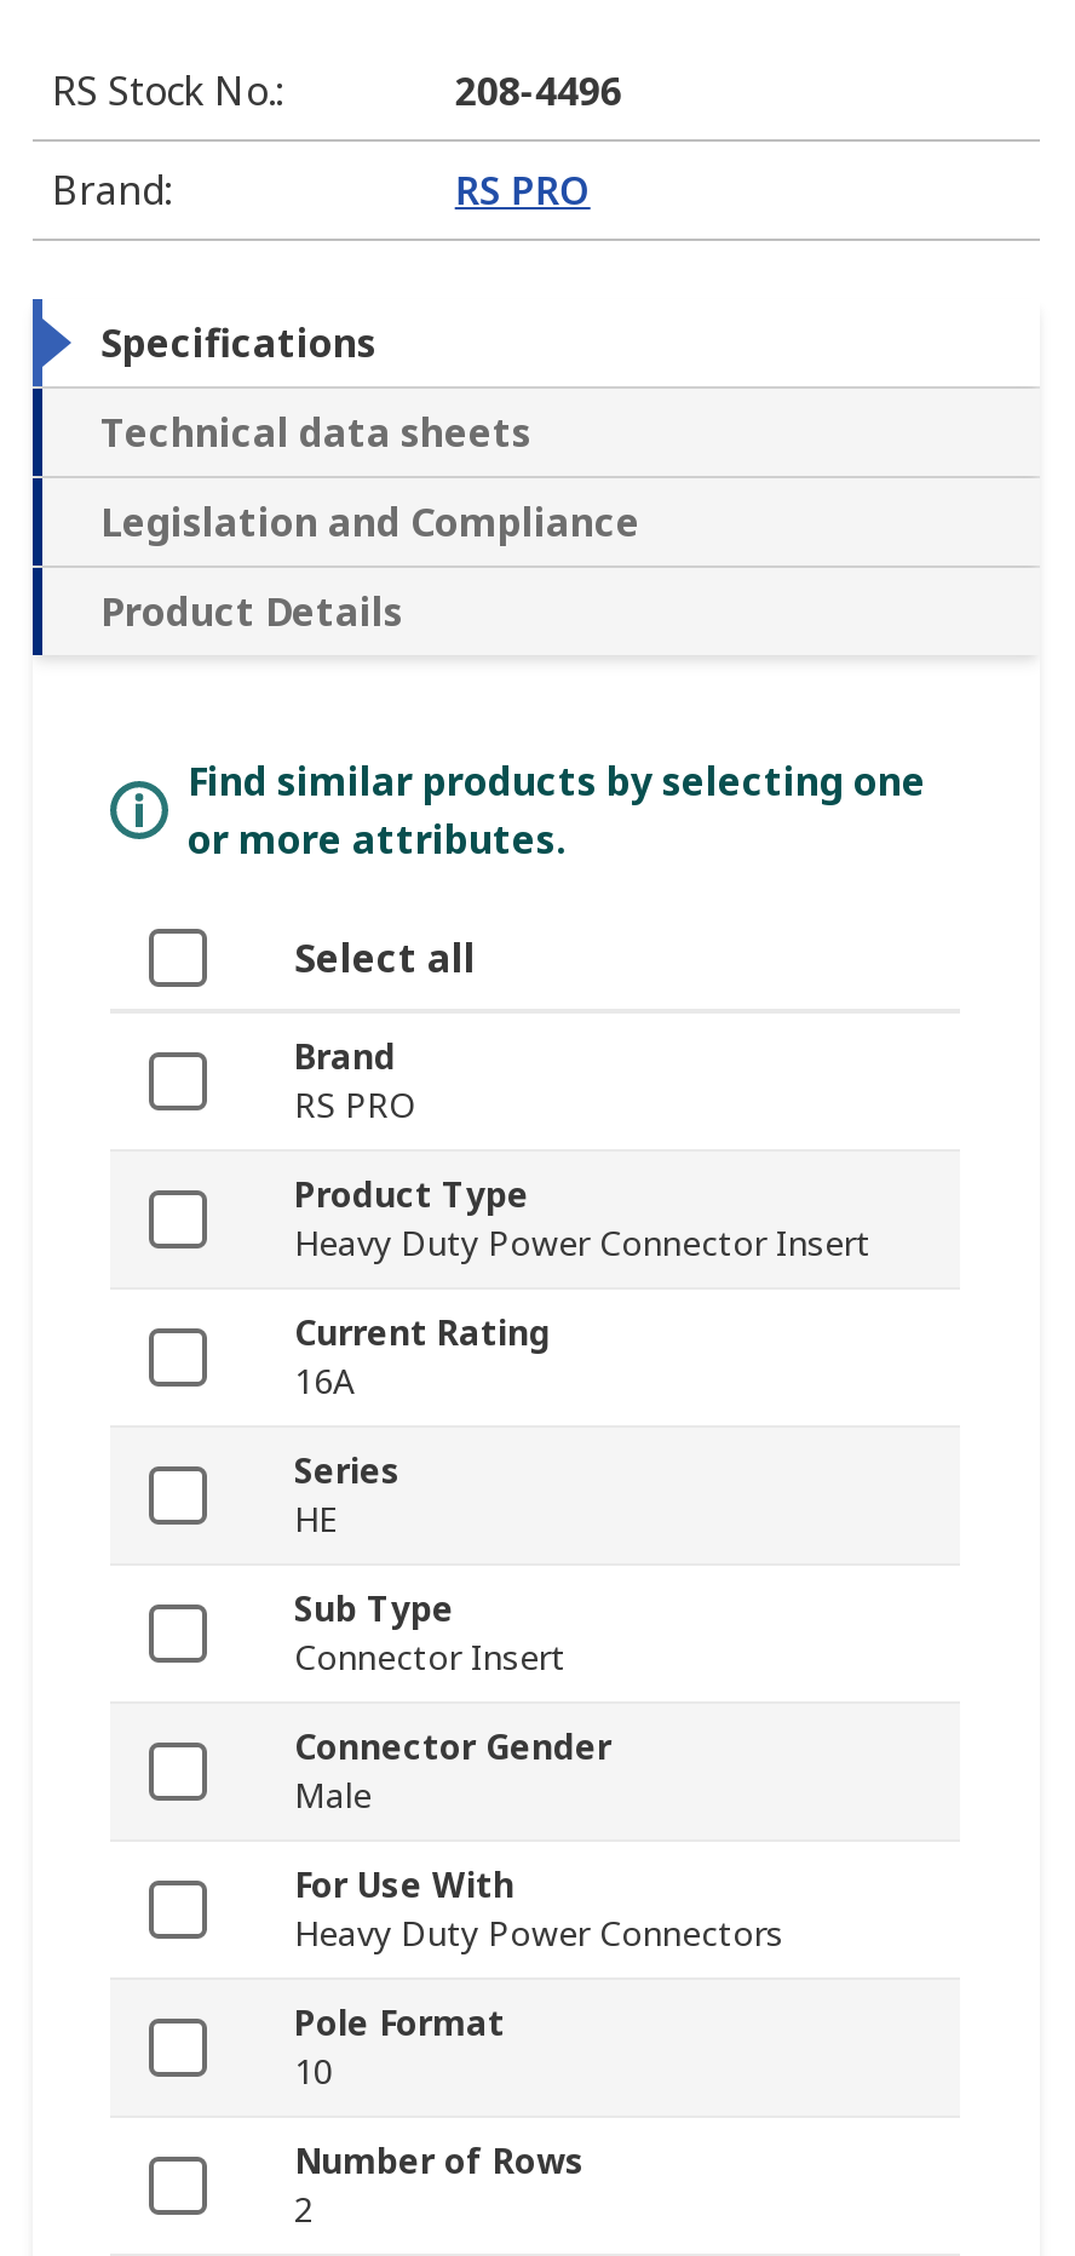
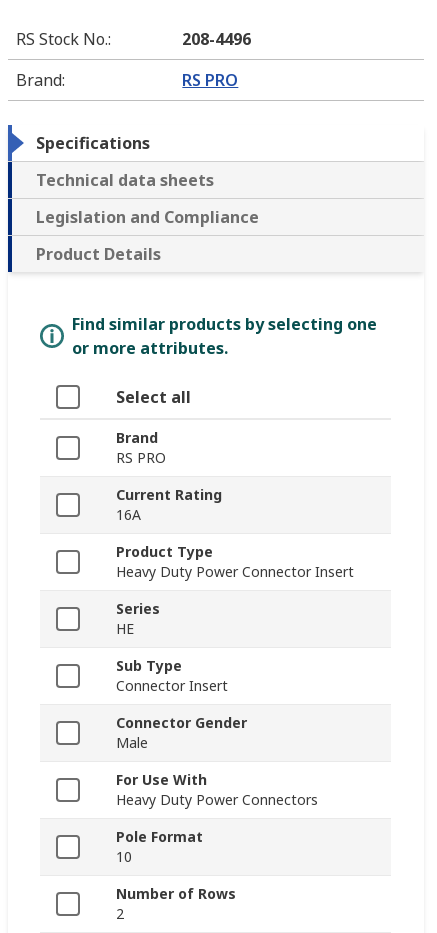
moved down: Product Type | Heavy Duty Power Connector Insert

moved up: Current Rating | 16A
